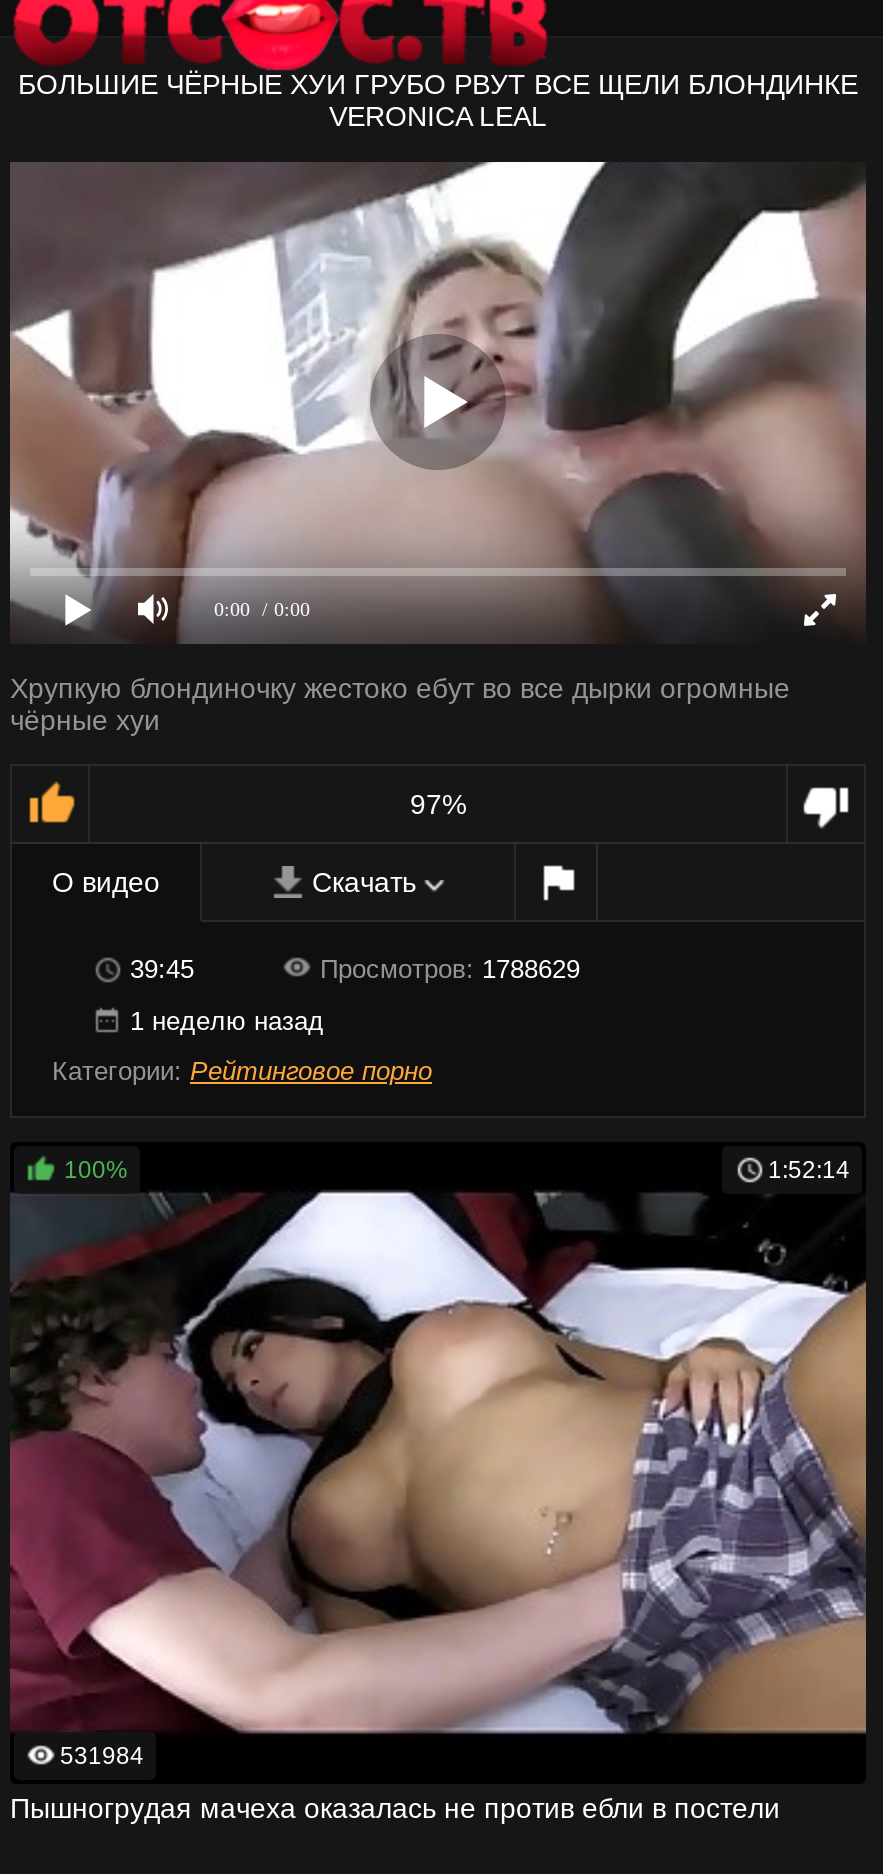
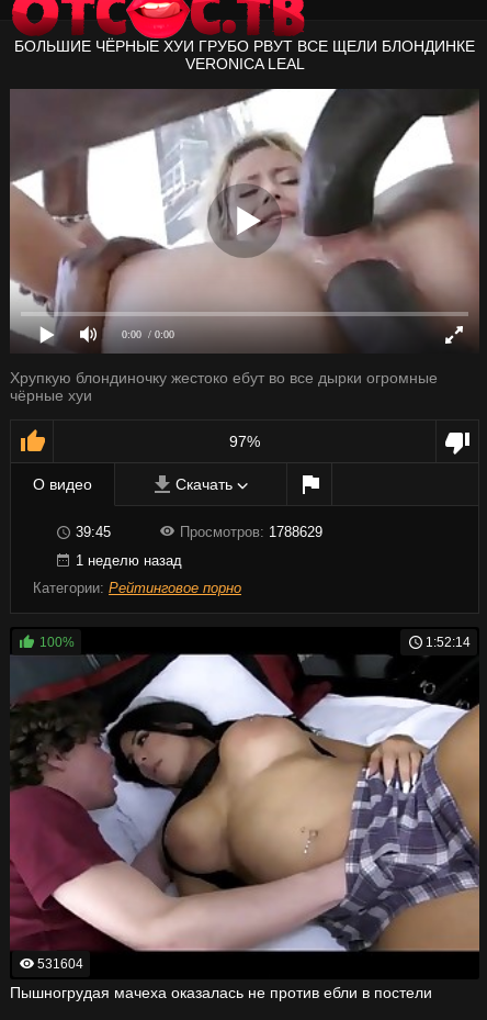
- 531984
+ 531604
